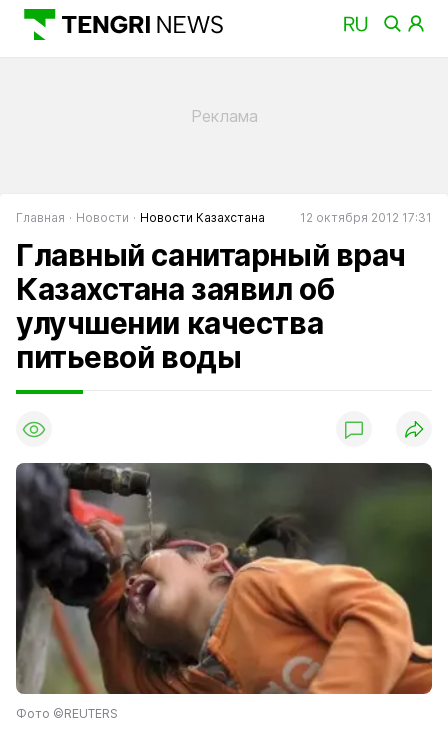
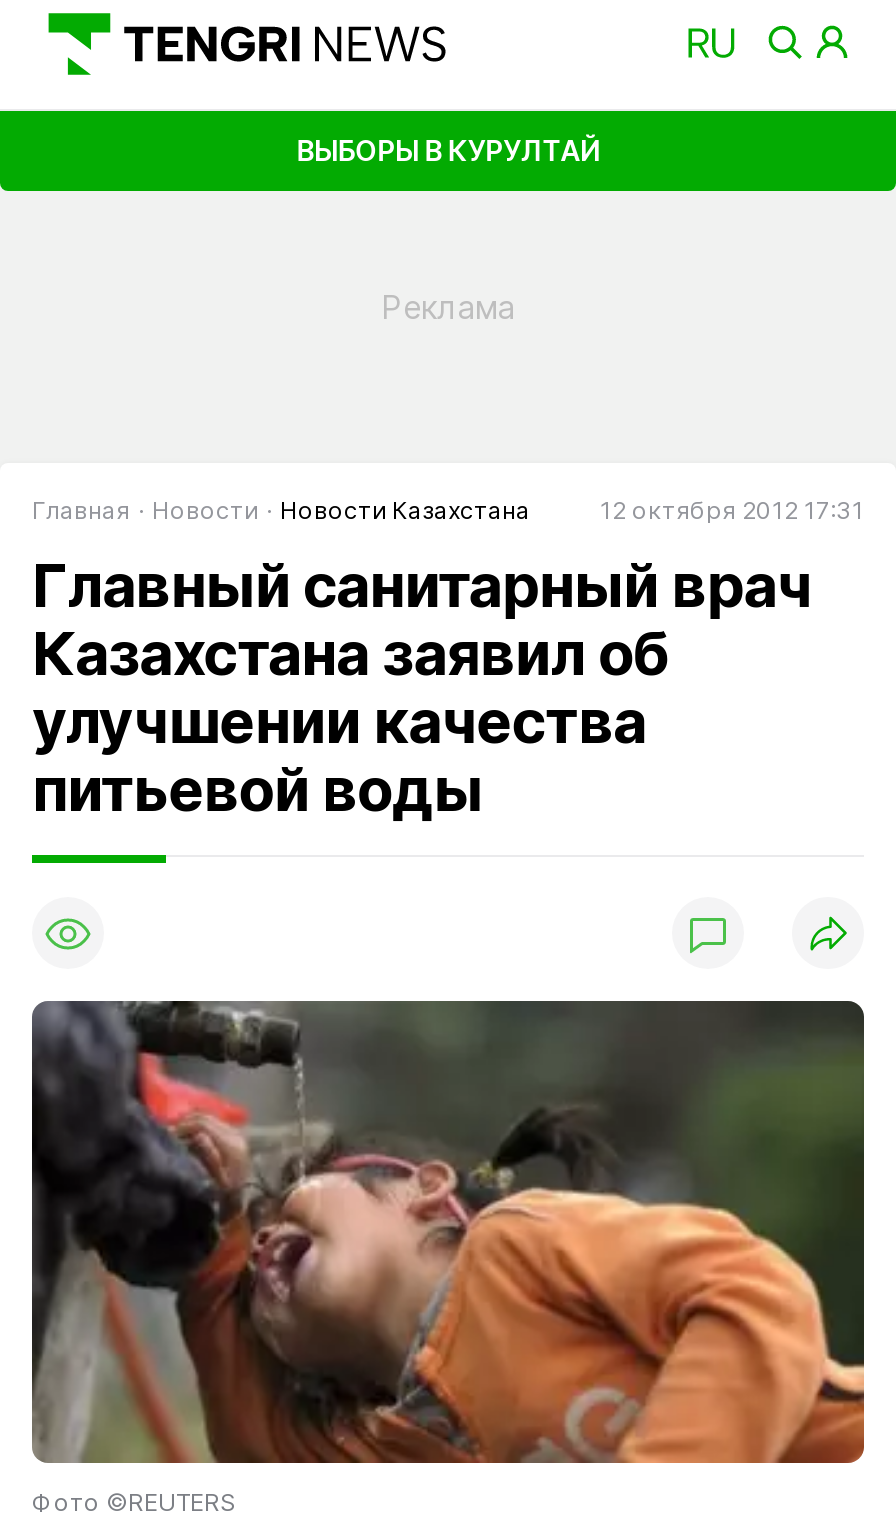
+ ВЫБОРЫ В КУРУЛТАЙ
